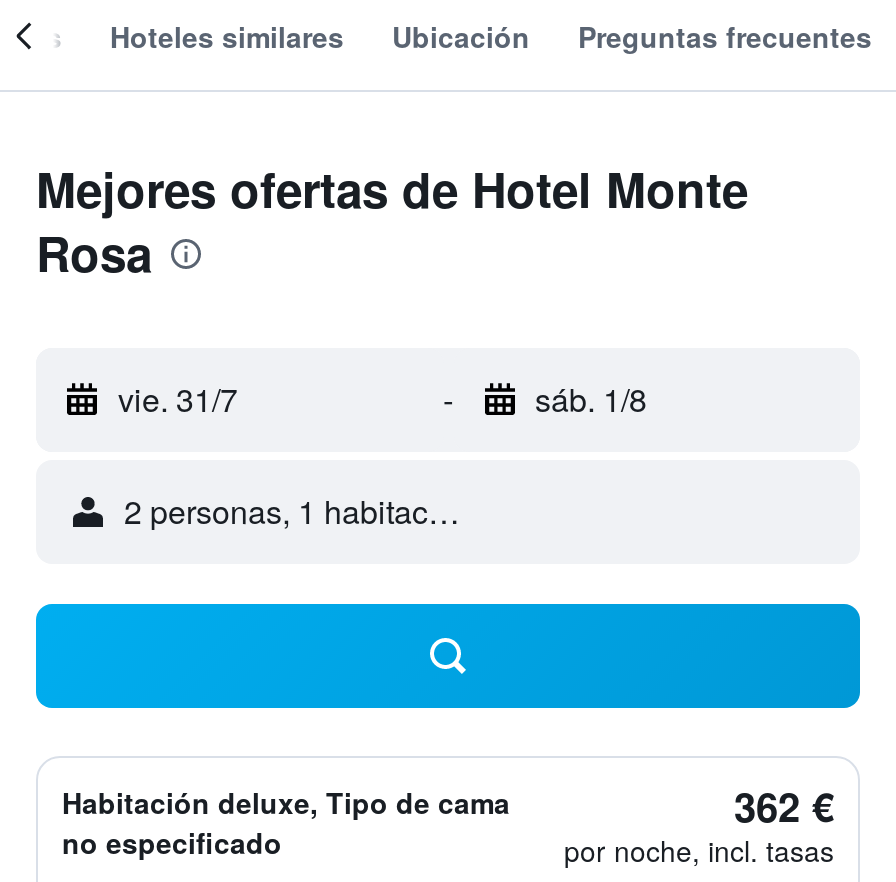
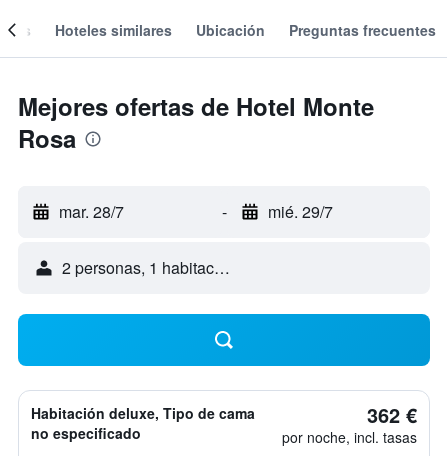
- vie. 31/7
+ mar. 28/7

- sáb. 1/8
+ mié. 29/7
